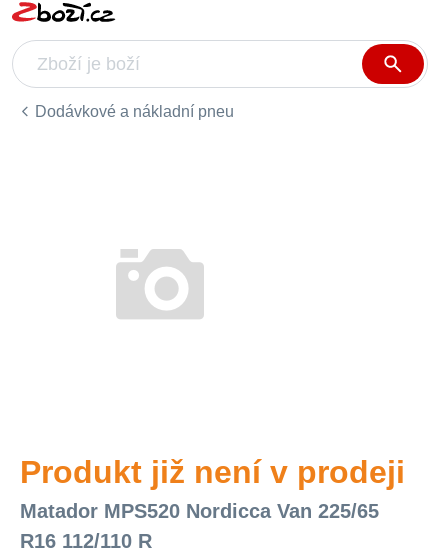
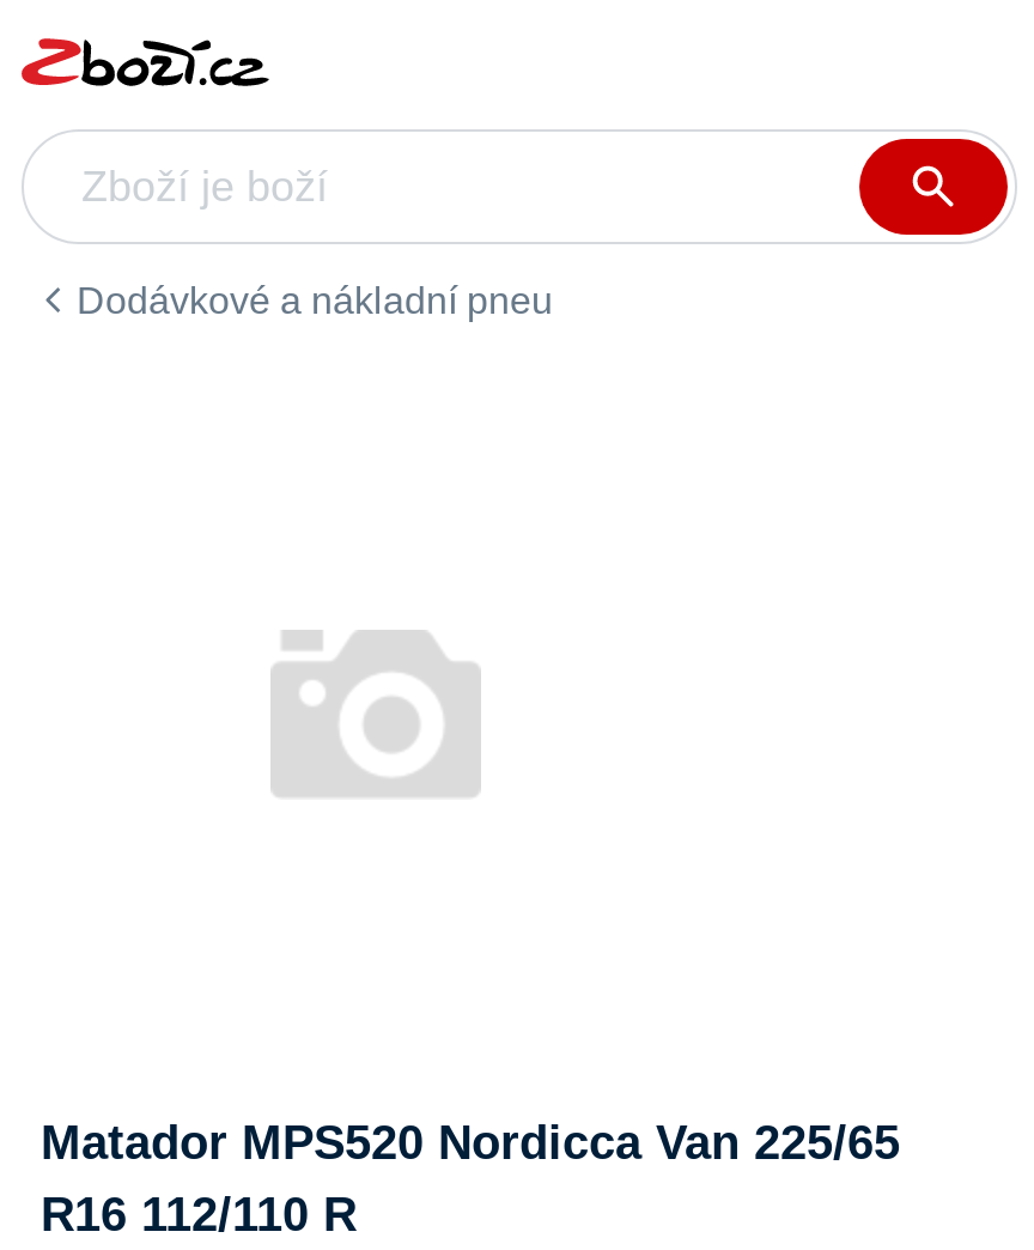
- Produkt již není v prodeji
